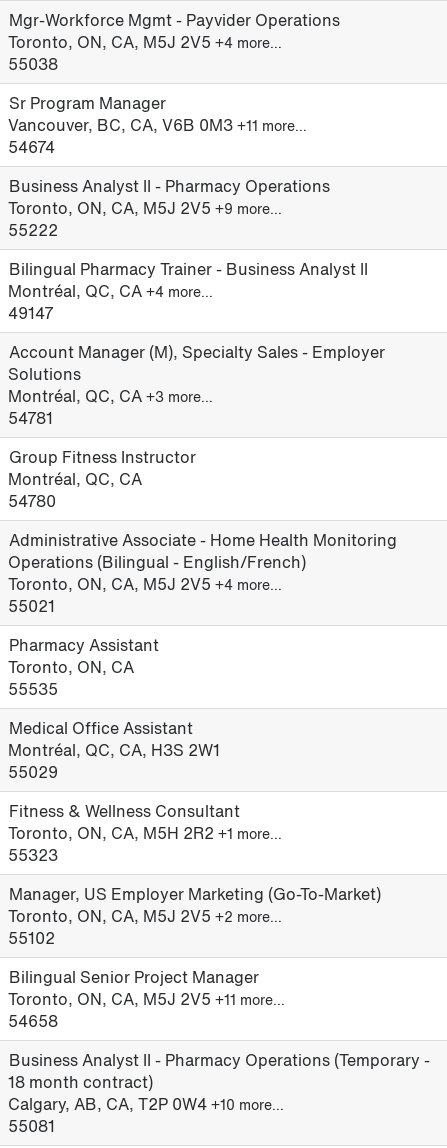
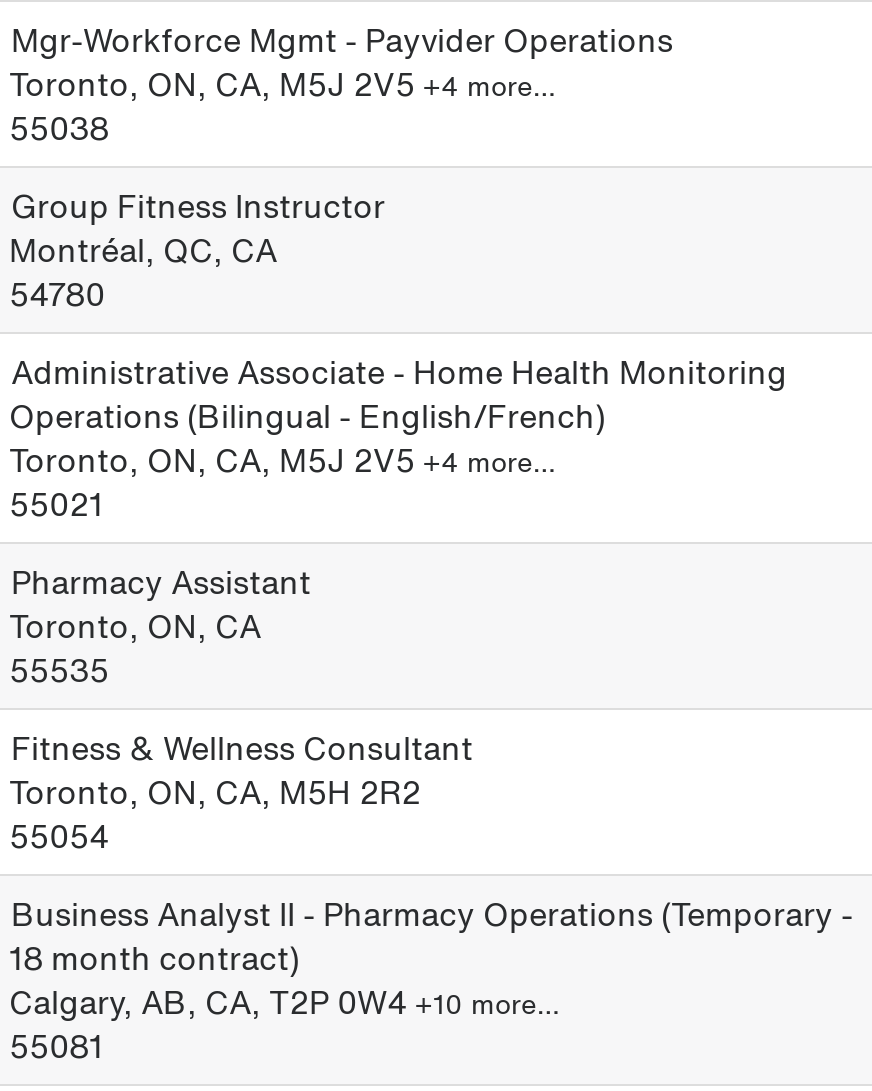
- Sr Program Manager
- Vancouver, BC, CA, V6B 0M3+11 more…
- 54674
- Business Analyst II - Pharmacy Operations
- Toronto, ON, CA, M5J 2V5 +9 more…
- 55222
- Bilingual Pharmacy Trainer - Business Analyst II
- Montréal, QC, CA+4 more…
- 49147
- Account Manager (M), Specialty Sales - Employer
- Solutions
- Montréal, QC, CA+3 more…
- 54781

- Medical Office Assistant
- Montréal, QC, CA, H3S 2W1
- 55029

- Toronto, ON, CA, M5H 2R2 +1 more…
- 55323
- Manager, US Employer Marketing (Go-To-Market)
- Toronto, ON, CA, M5J 2V5 +2 more…
- 55102
- Bilingual Senior Project Manager
- Toronto, ON, CA, M5J 2V5 +11 more…
- 54658
+ Toronto, ON, CA, M5H 2R2
+ 55054
